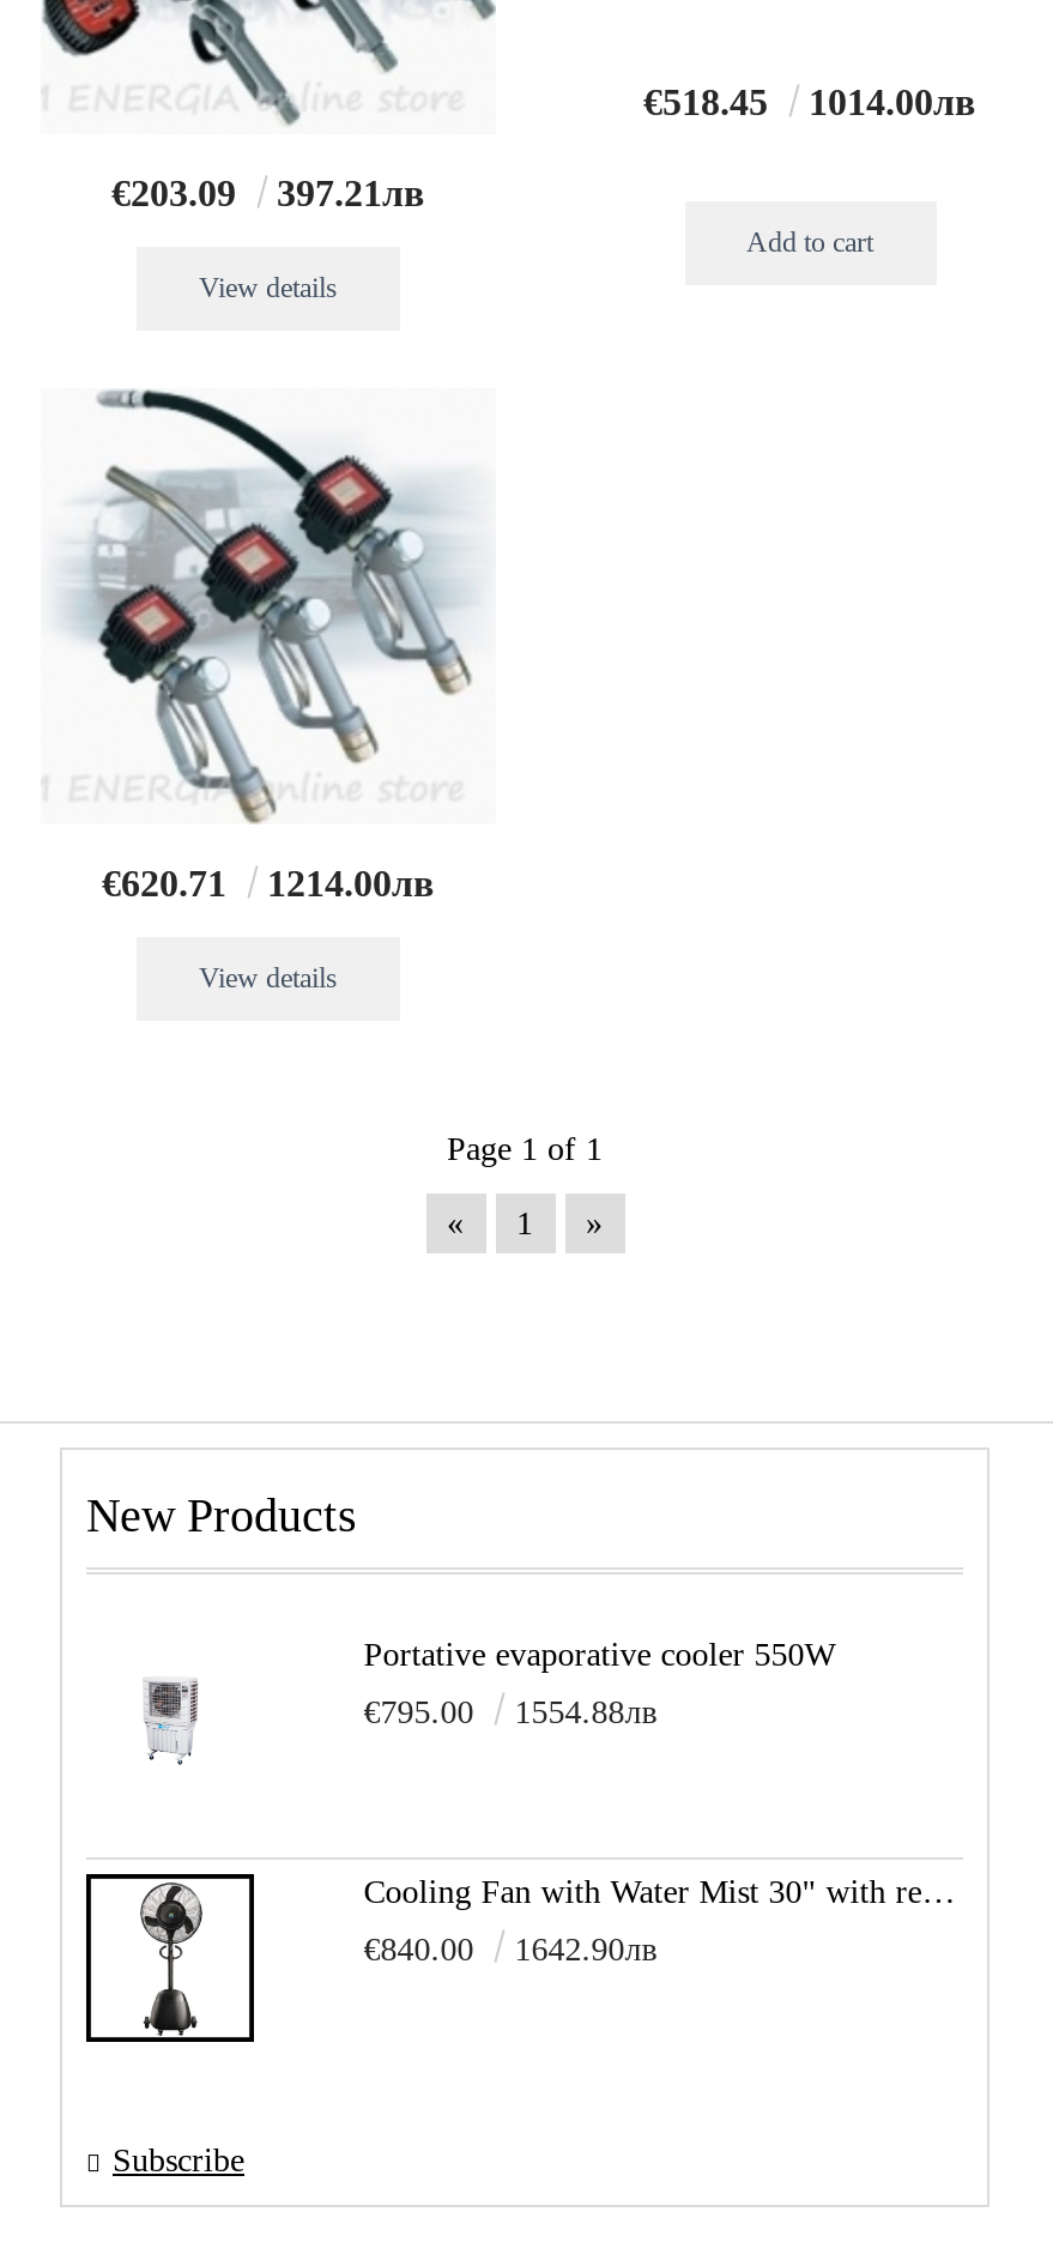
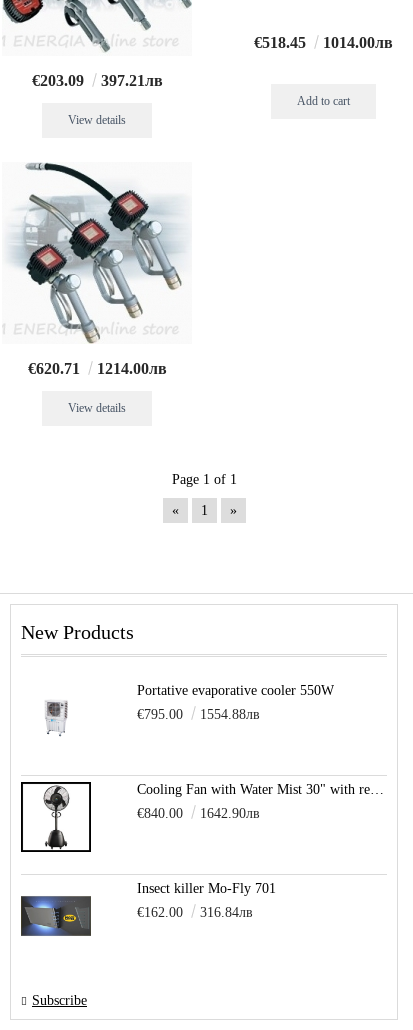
+ [image]

+ Insect killer Mo-Fly 701
+ €162.00
+ 316.84лв
